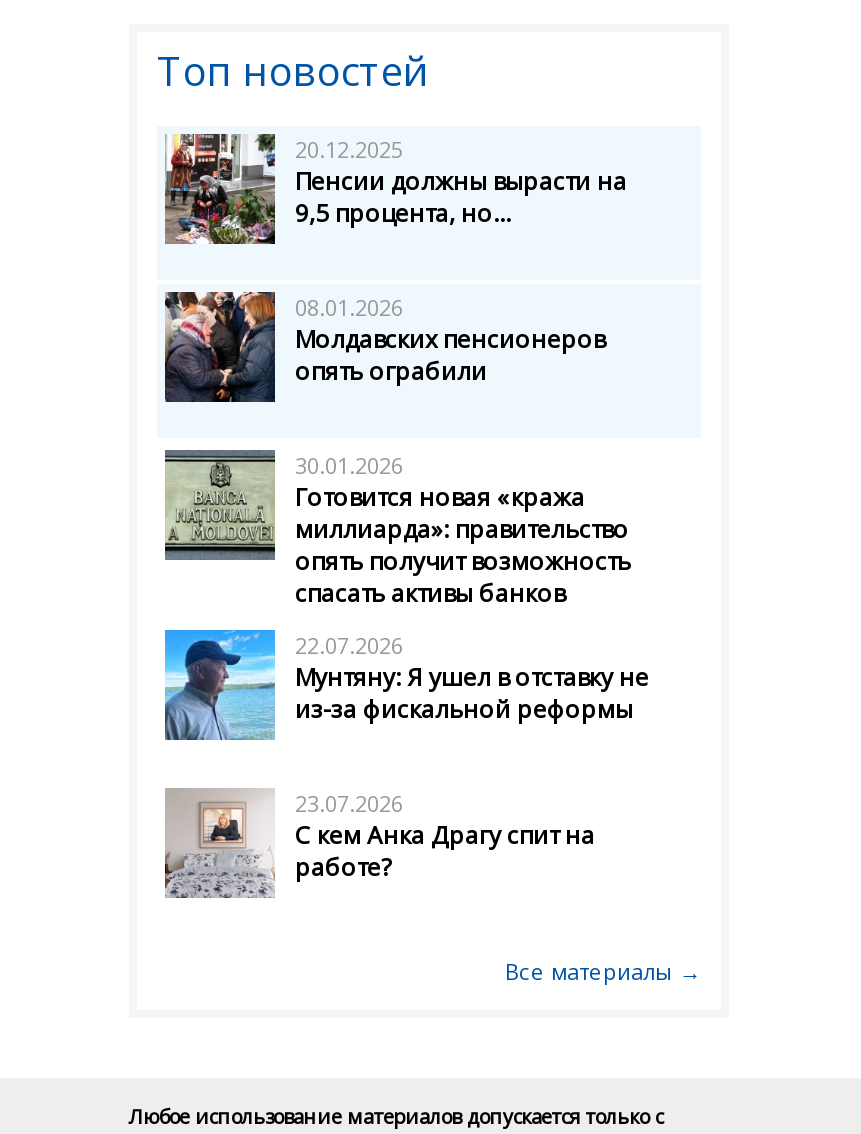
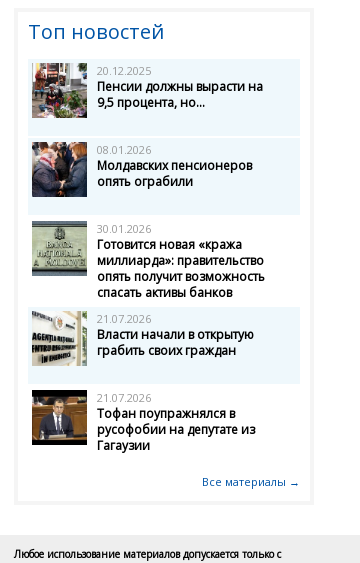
- [image]
- 22.07.2026
- Мунтяну: Я ушел в отставку не
- из-за фискальной реформы
+ [image]
+ 21.07.2026
+ Власти начали в открытую
+ грабить своих граждан

- [image]
- 23.07.2026
- С кем Анка Драгу спит на
- работе?
+ [image]
+ 21.07.2026
+ Тофан поупражнялся в
+ русофобии на депутате из
+ Гагаузии
